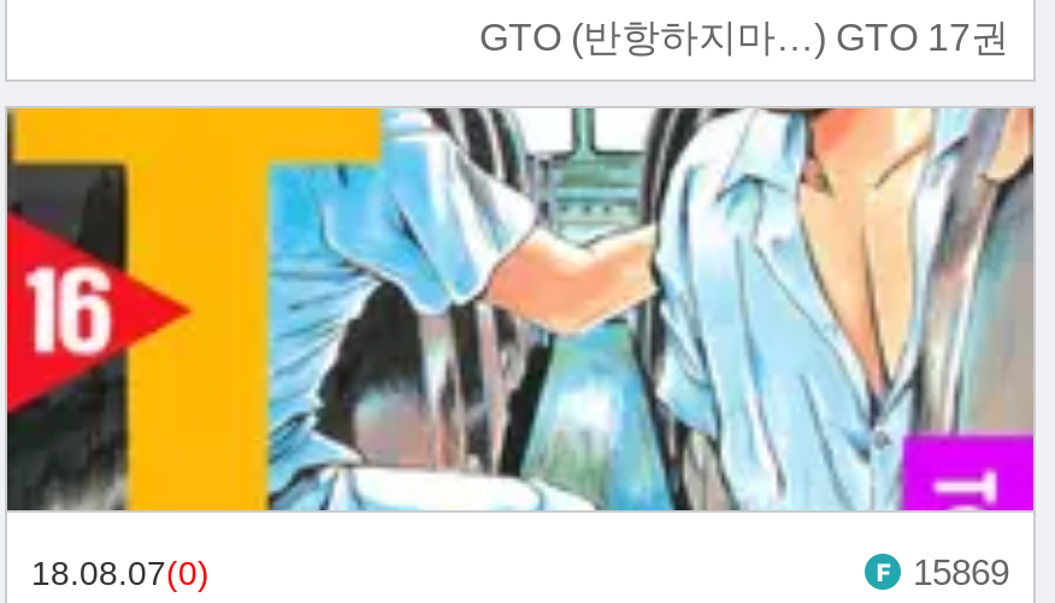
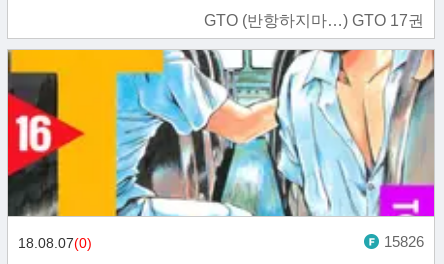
- 15869
+ 15826
